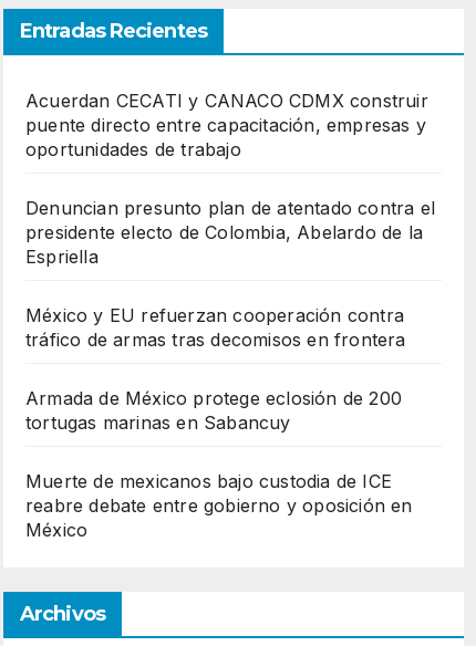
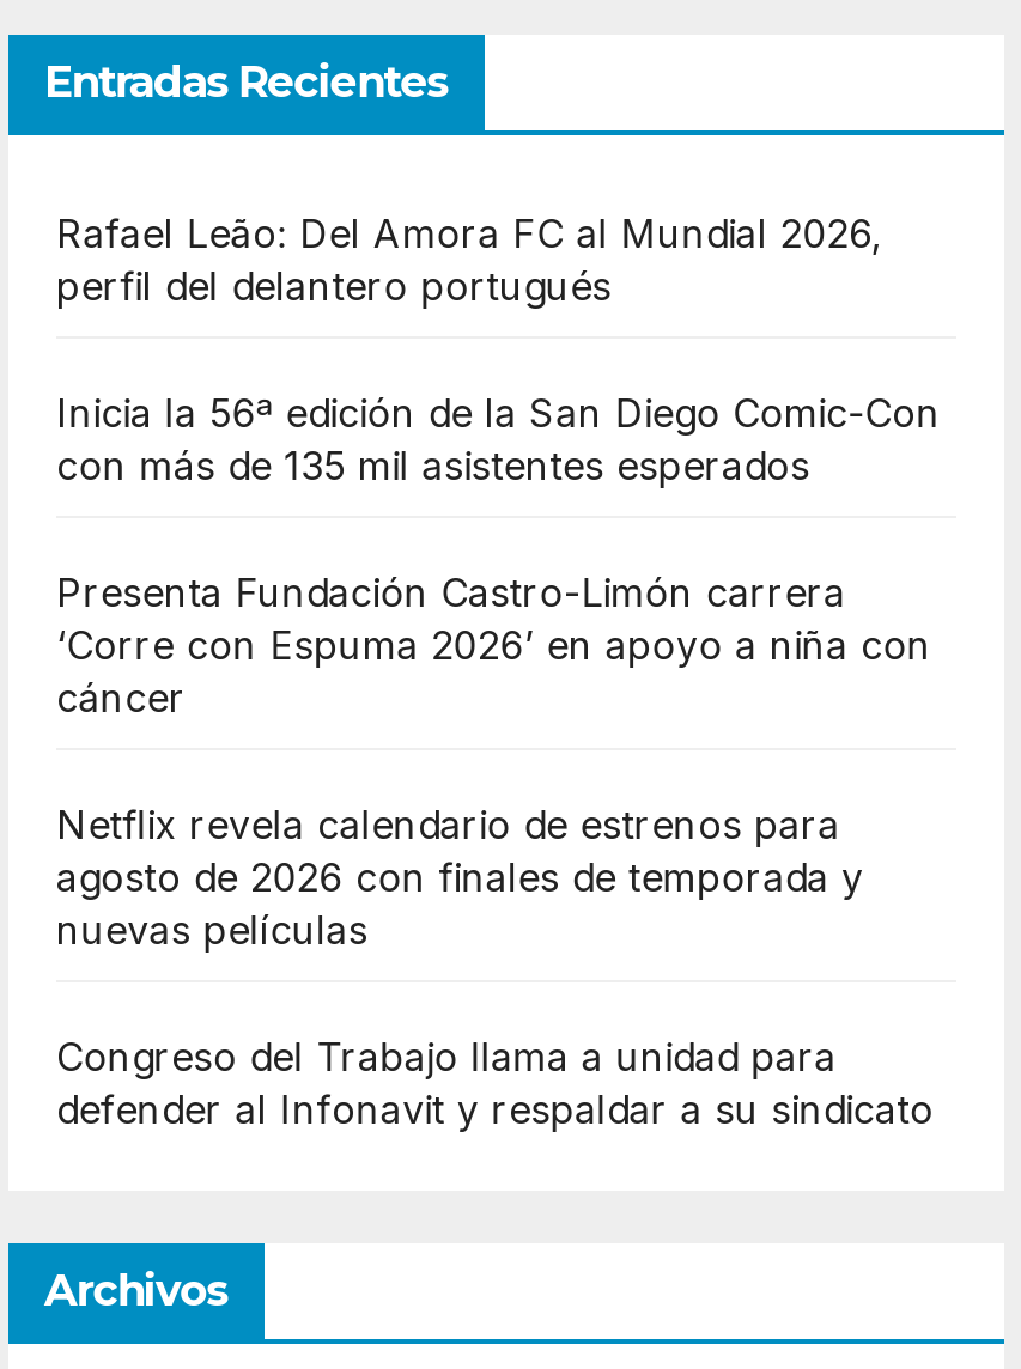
- Acuerdan CECATI y CANACO CDMX construir
- puente directo entre capacitación, empresas y
- oportunidades de trabajo
+ Rafael Leão: Del Amora FC al Mundial 2026,
+ perfil del delantero portugués

- Denuncian presunto plan de atentado contra el
- presidente electo de Colombia, Abelardo de la
- Espriella
+ Inicia la 56ª edición de la San Diego Comic-Con
+ con más de 135 mil asistentes esperados

- México y EU refuerzan cooperación contra
- tráfico de armas tras decomisos en frontera
+ Presenta Fundación Castro-Limón carrera
+ ‘Corre con Espuma 2026’ en apoyo a niña con
+ cáncer

- Armada de México protege eclosión de 200
- tortugas marinas en Sabancuy
+ Netflix revela calendario de estrenos para
+ agosto de 2026 con finales de temporada y
+ nuevas películas

- Muerte de mexicanos bajo custodia de ICE
- reabre debate entre gobierno y oposición en
- México
+ Congreso del Trabajo llama a unidad para
+ defender al Infonavit y respaldar a su sindicato
